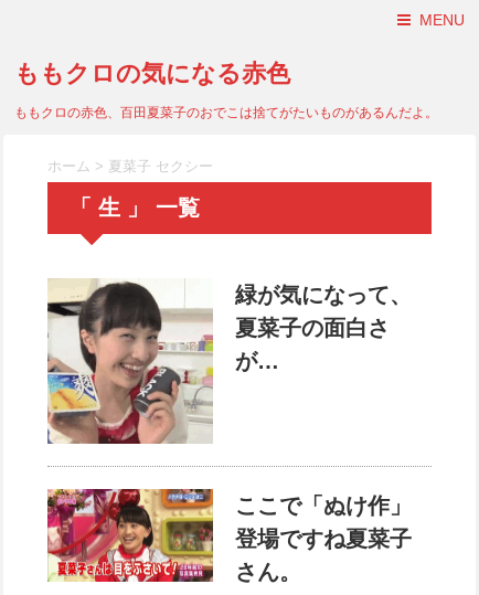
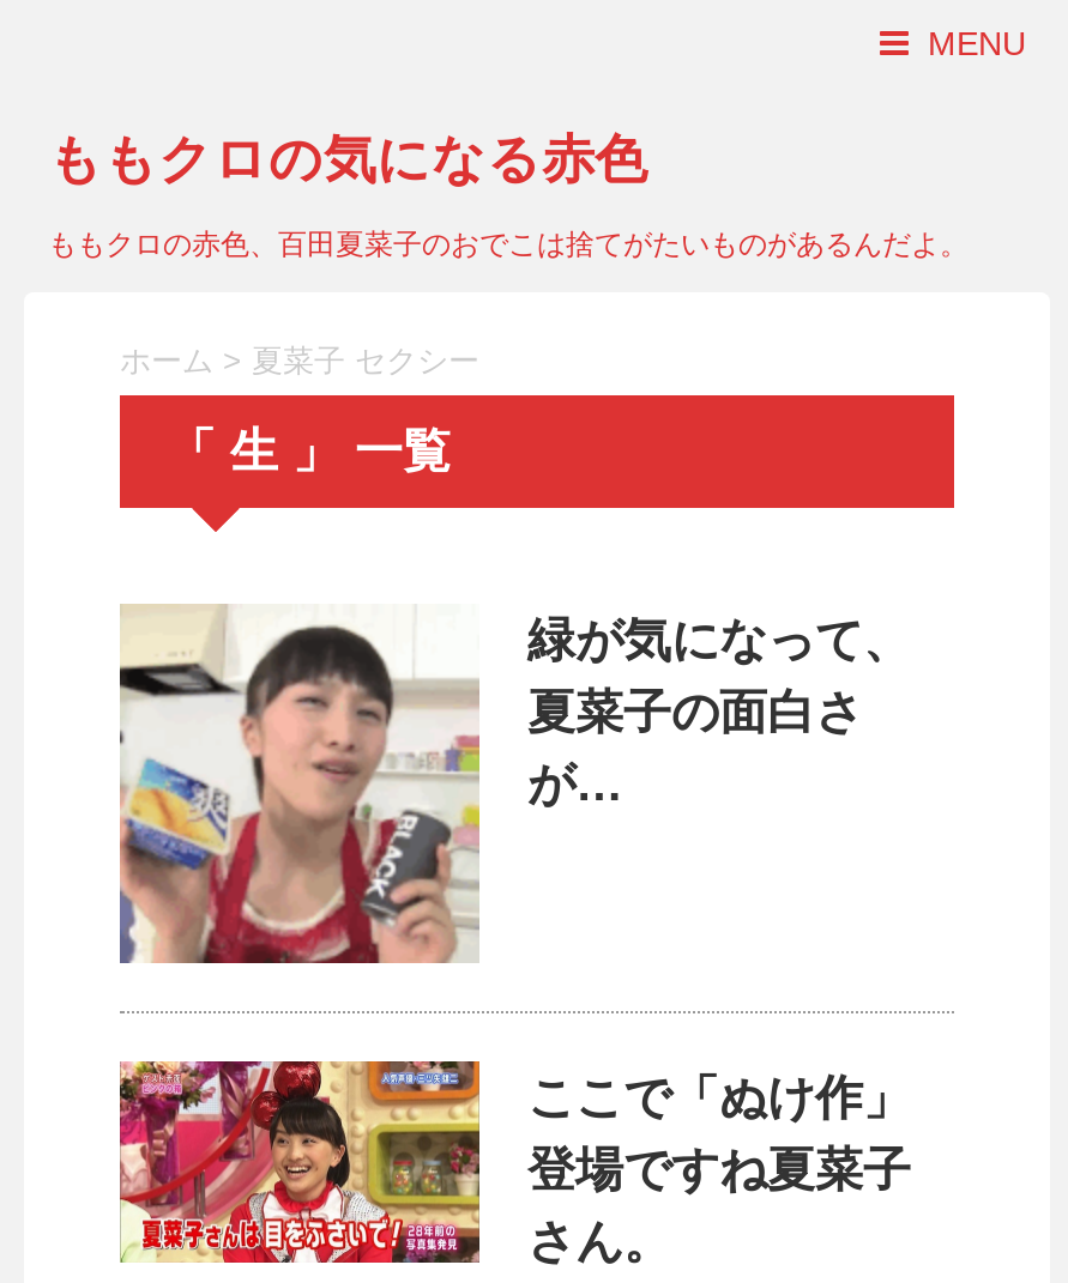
- [image]
+ [image]
